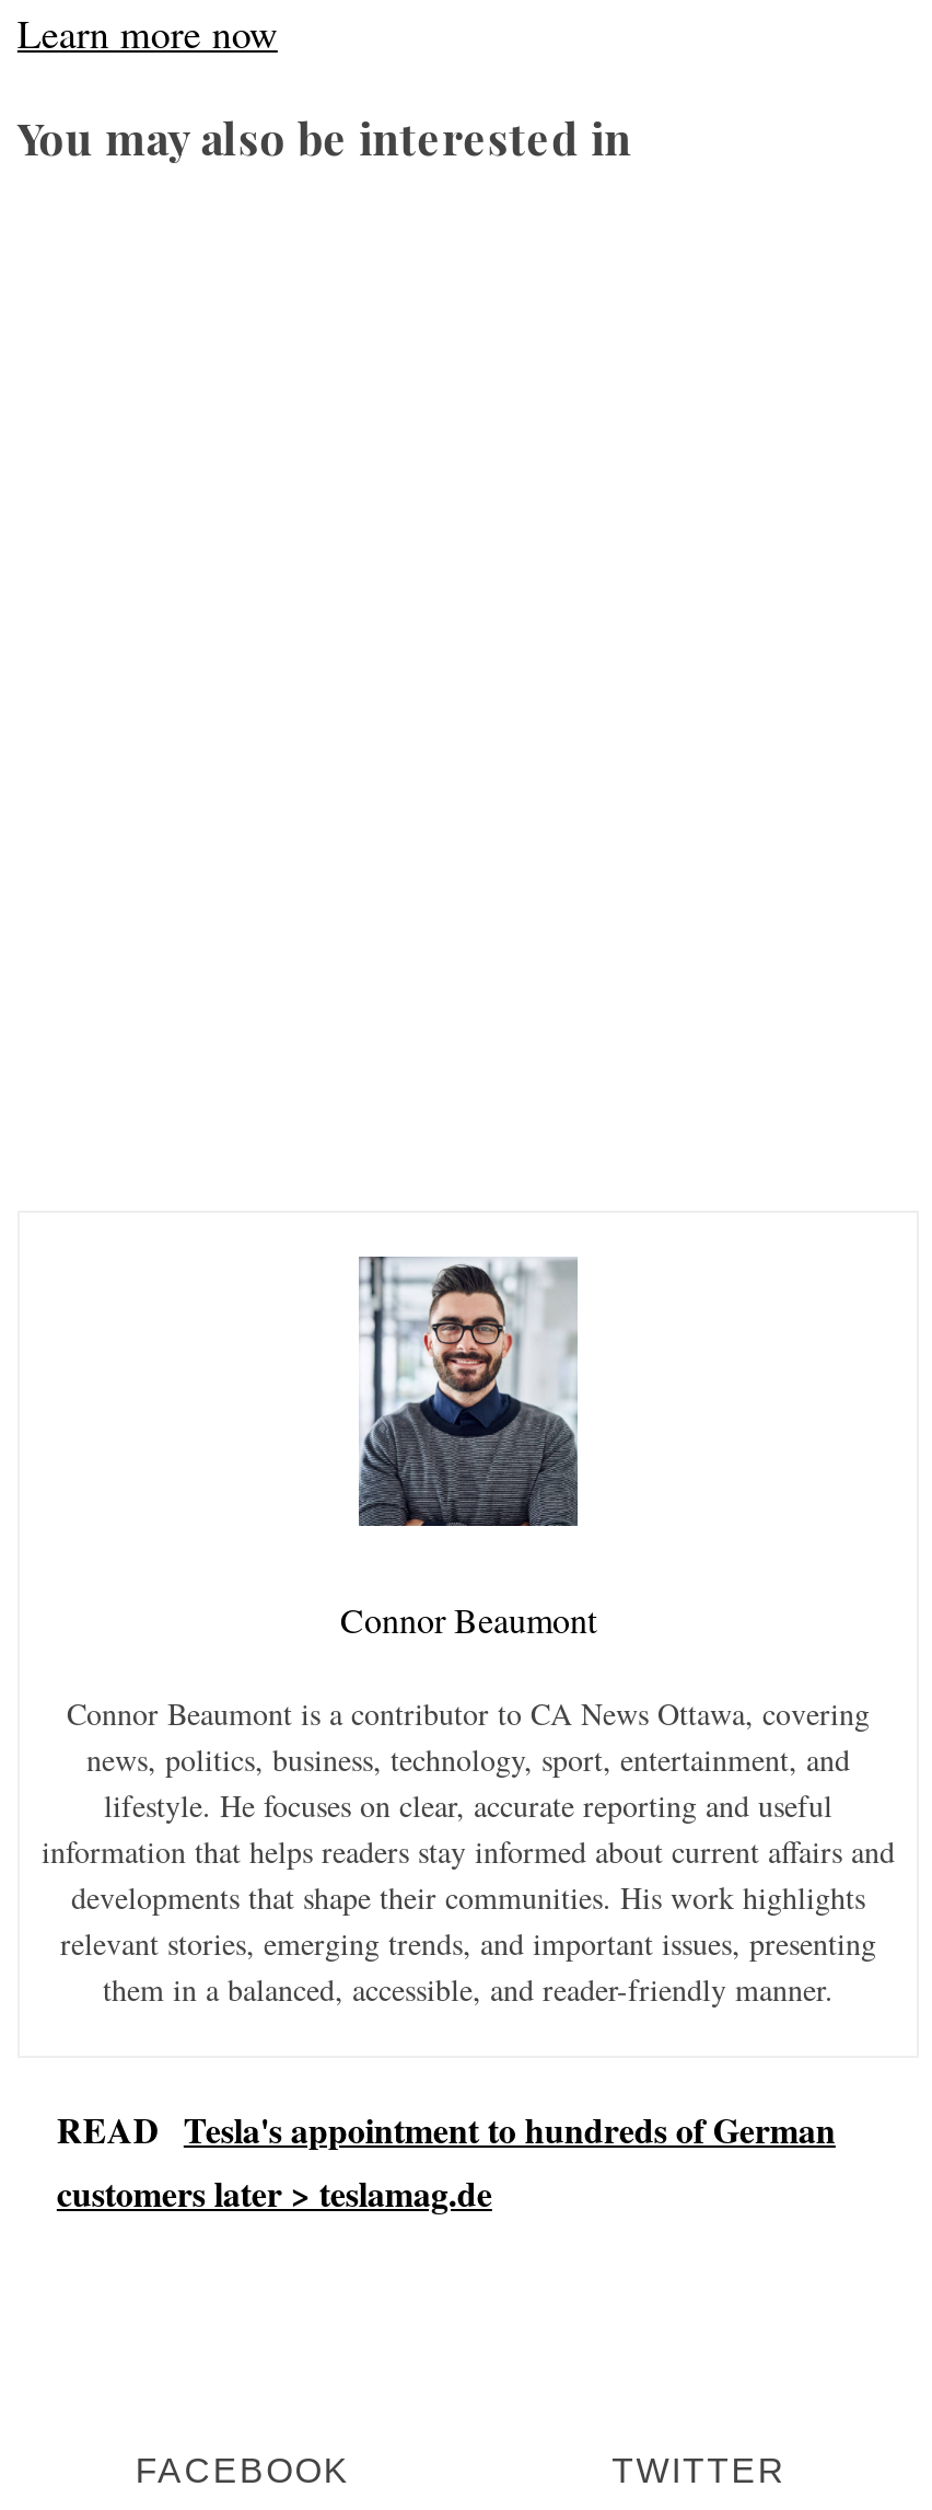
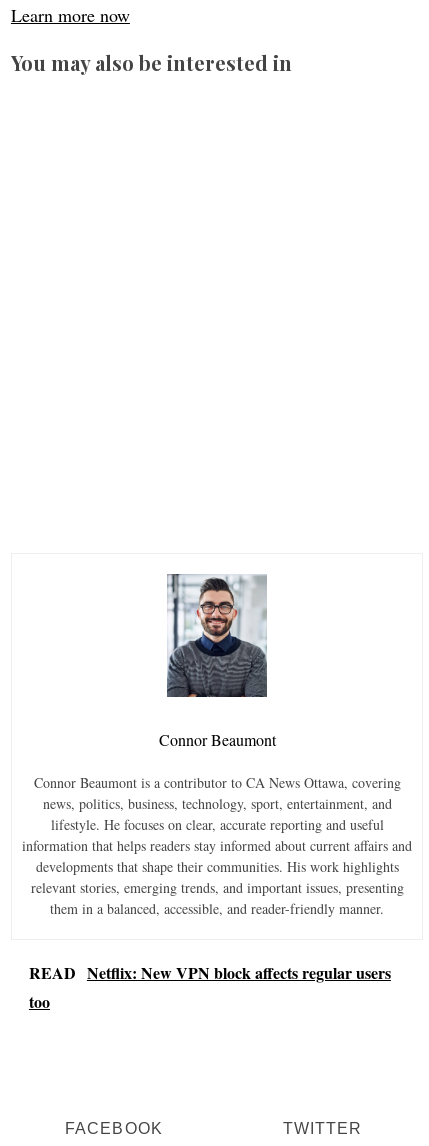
- READ Tesla's appointment to hundreds of German
- customers later > teslamag.de
+ READ Netflix: New VPN block affects regular users
+ too
